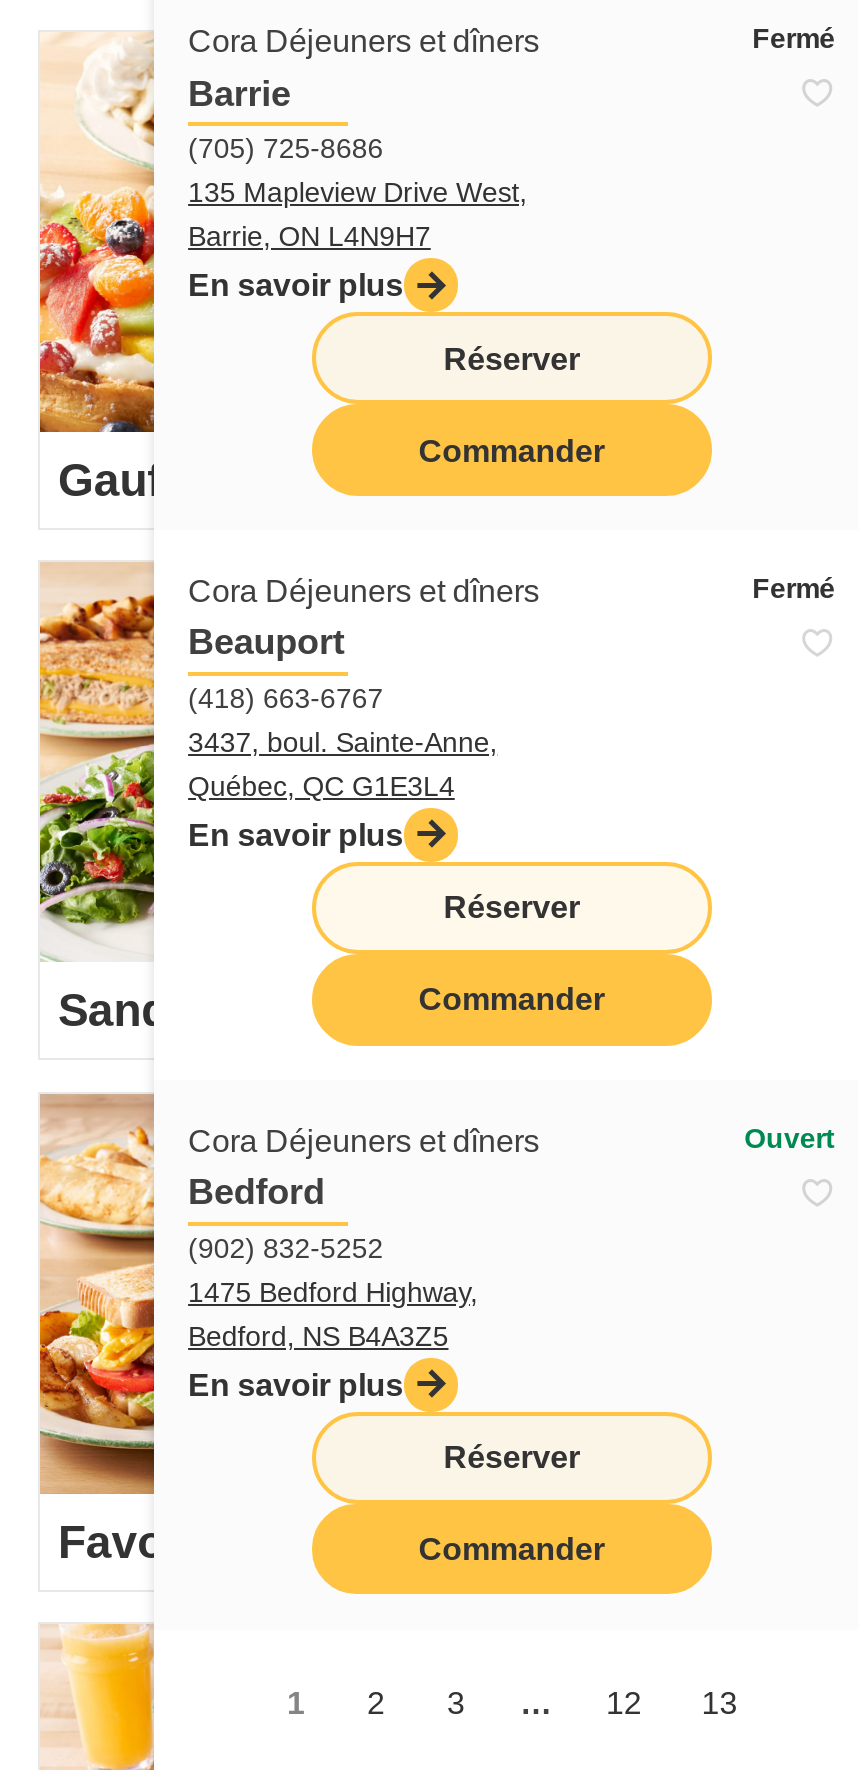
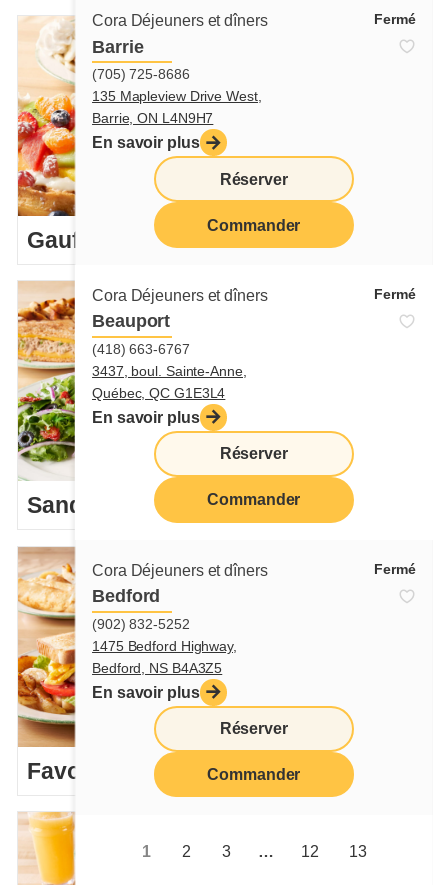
- Ouvert
+ Fermé
